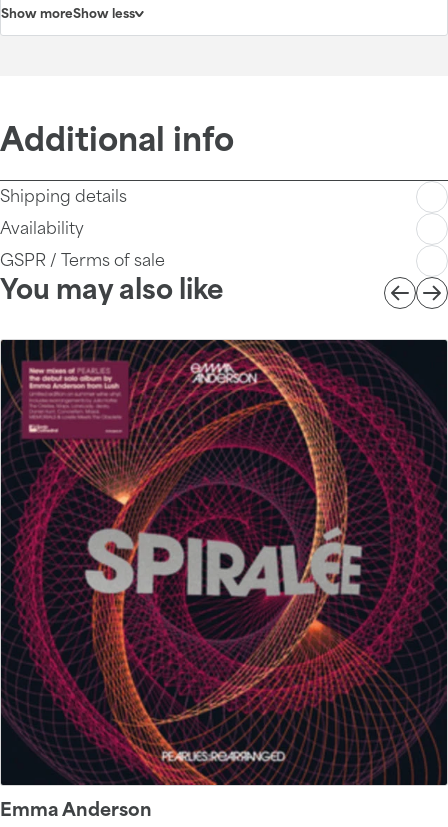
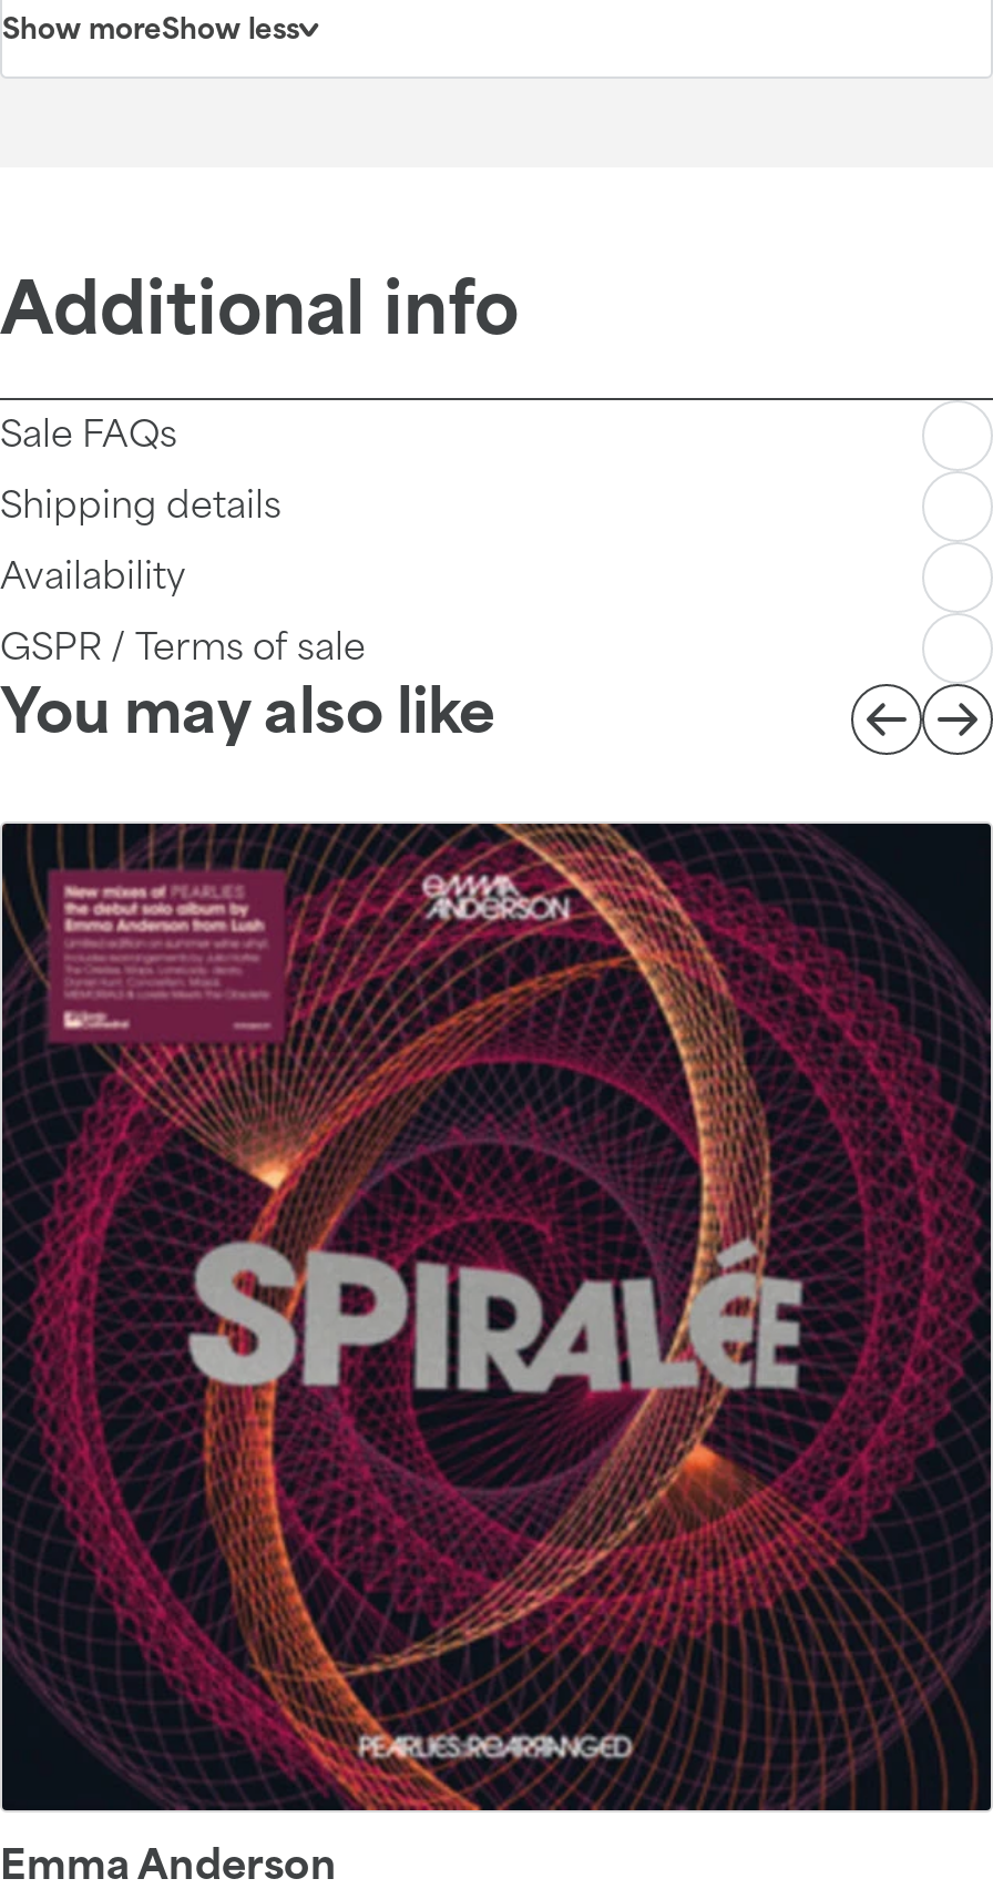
+ Sale FAQs
